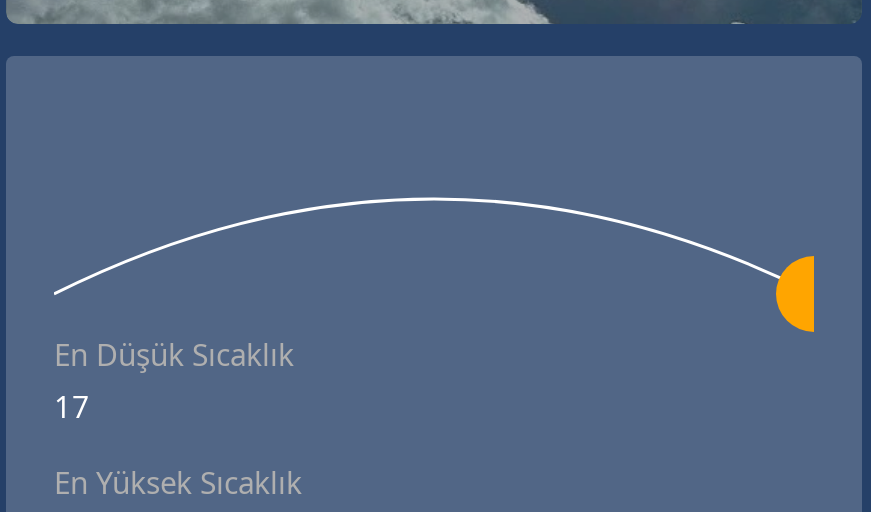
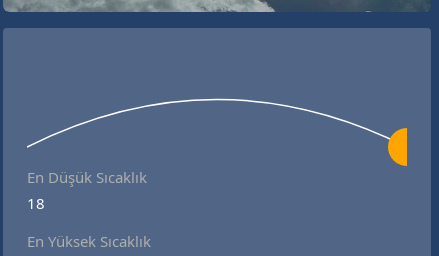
- 17
+ 18
